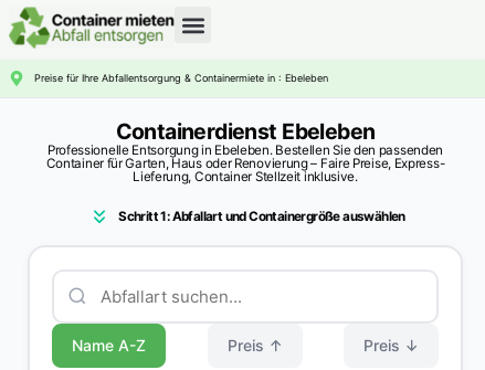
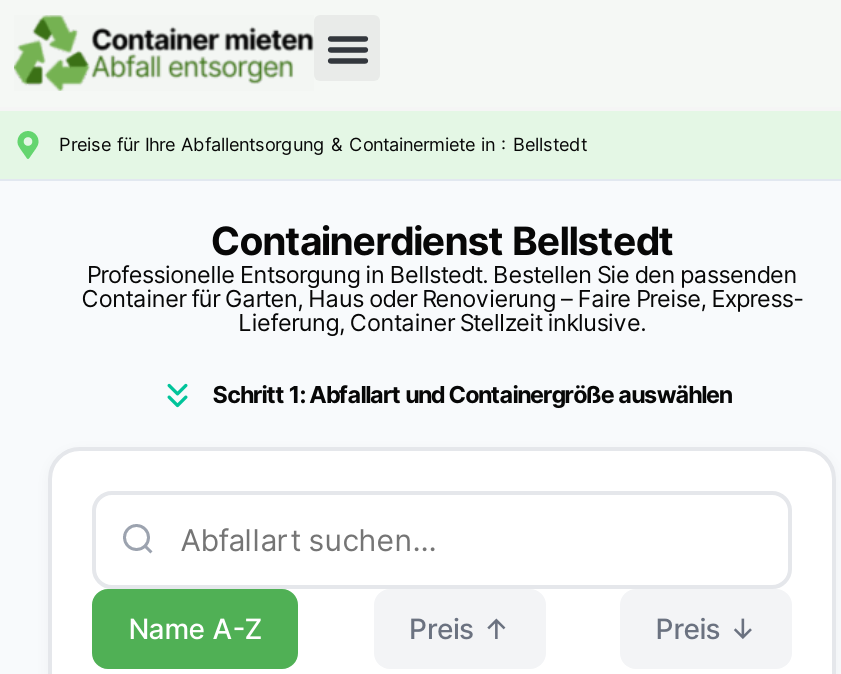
- Preise für Ihre Abfallentsorgung & Containermiete in : Ebeleben
+ Preise für Ihre Abfallentsorgung & Containermiete in : Bellstedt

- Containerdienst Ebeleben
+ Containerdienst Bellstedt

- Professionelle Entsorgung in Ebeleben. Bestellen Sie den passenden
+ Professionelle Entsorgung in Bellstedt. Bestellen Sie den passenden
